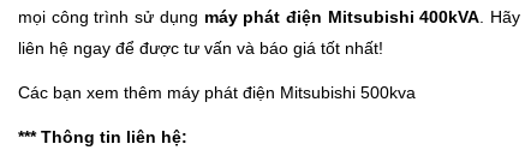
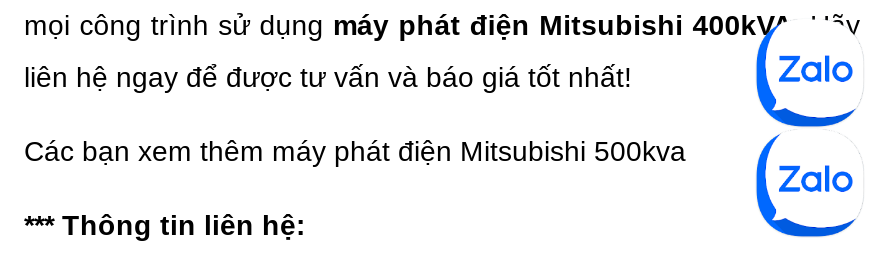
+ [image]
